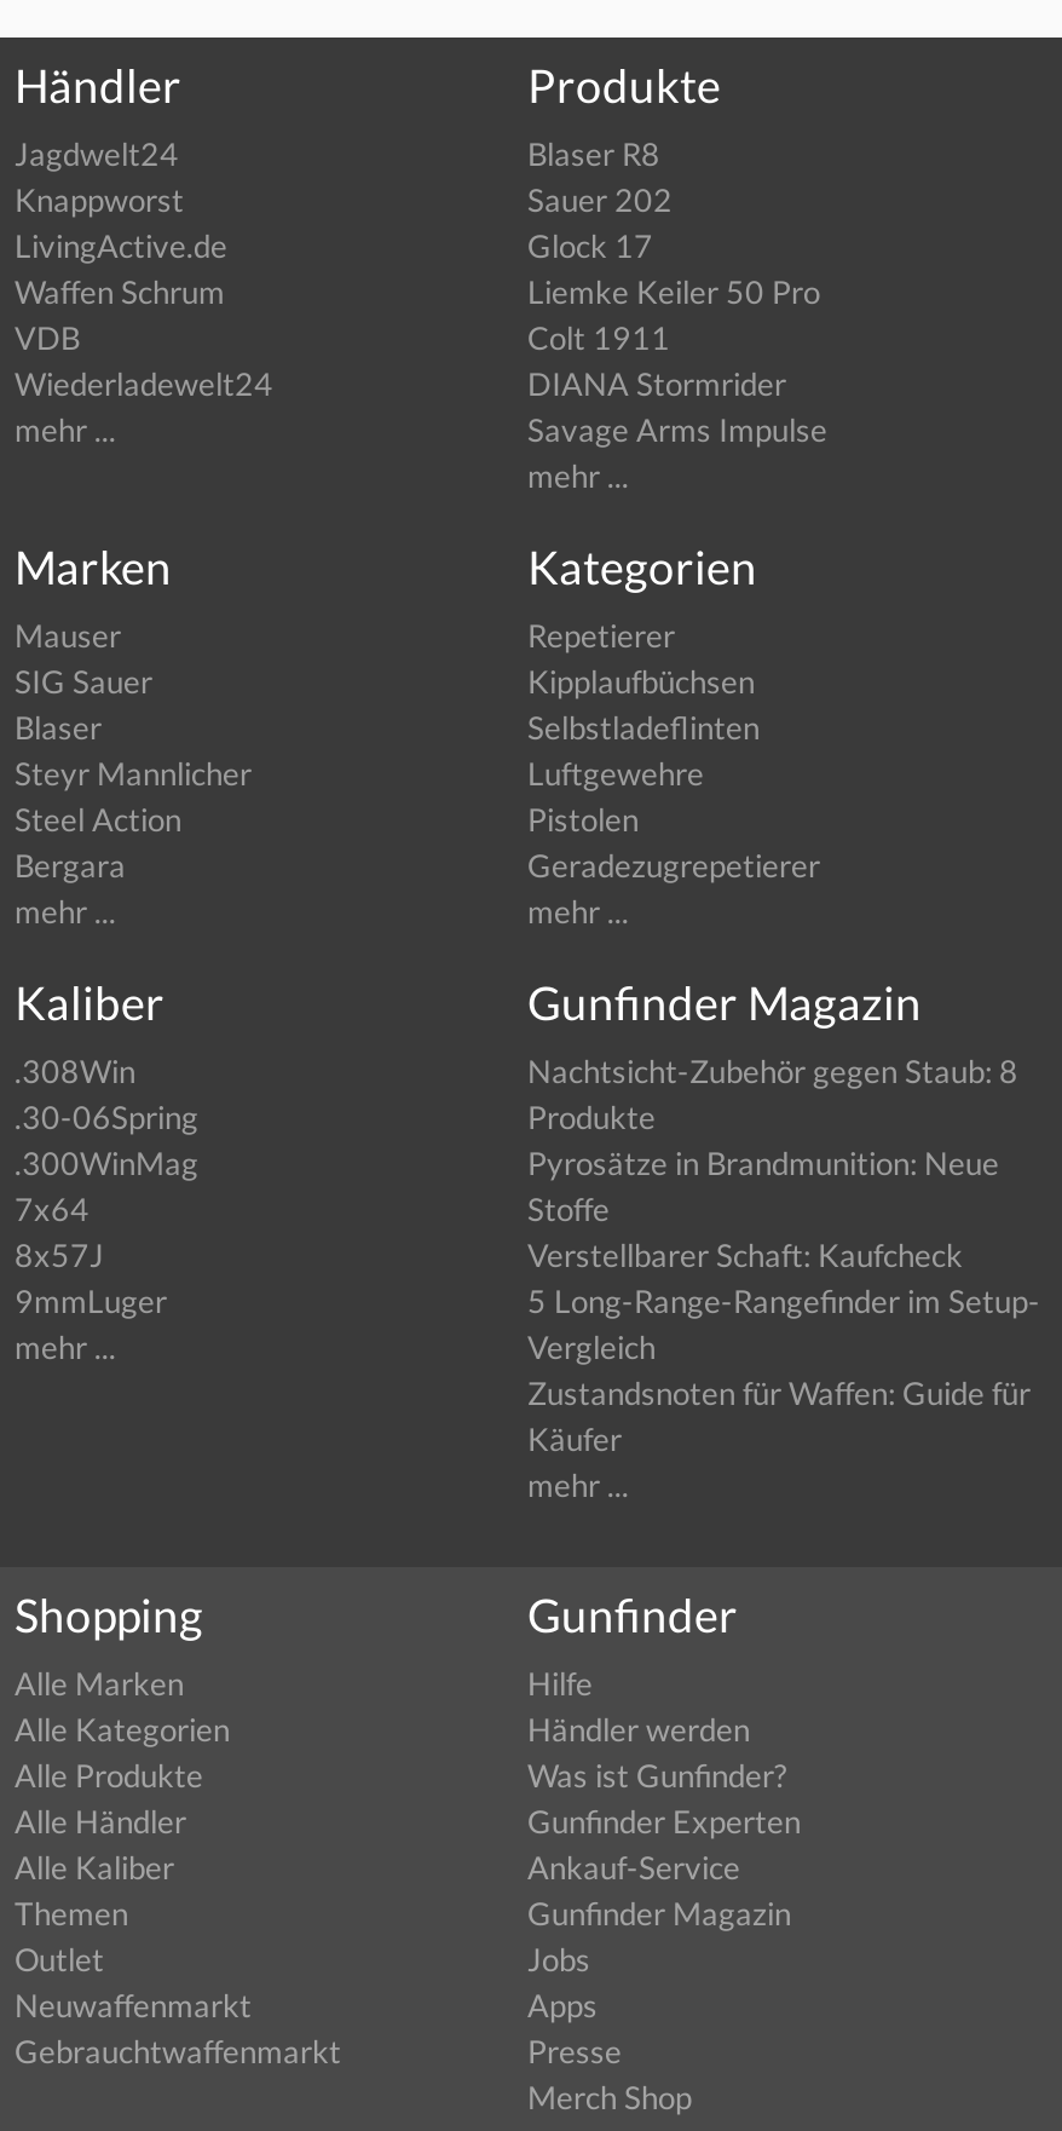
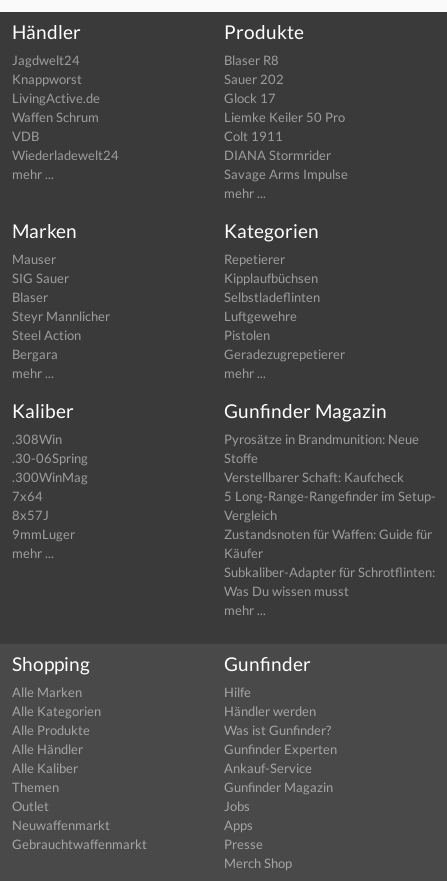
- Nachtsicht-Zubehör gegen Staub: 8
- Produkte

moved up: Pyrosätze in Brandmunition: Neue | Stoffe | Verstellbarer Schaft: Kaufcheck | 5 Long-Range-Rangefinder im Setup- | Vergleich | Zustandsnoten für Waffen: Guide für | Käufer

+ Subkaliber-Adapter für Schrotflinten:
+ Was Du wissen musst
